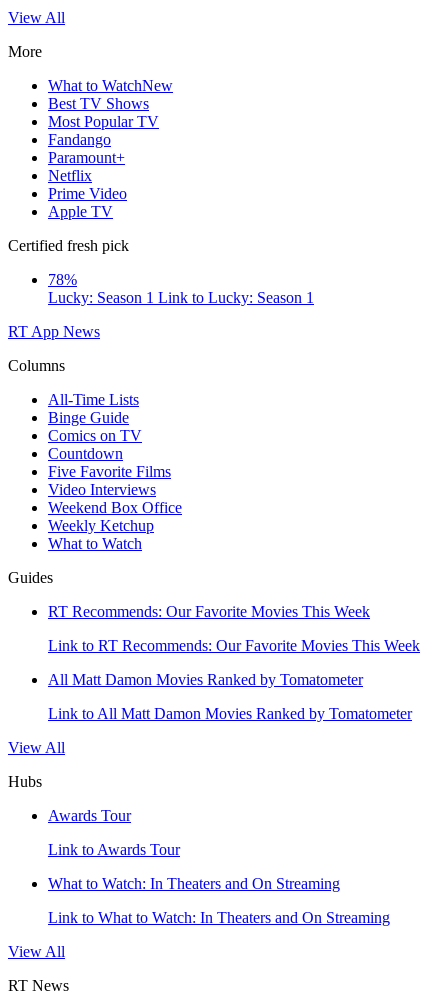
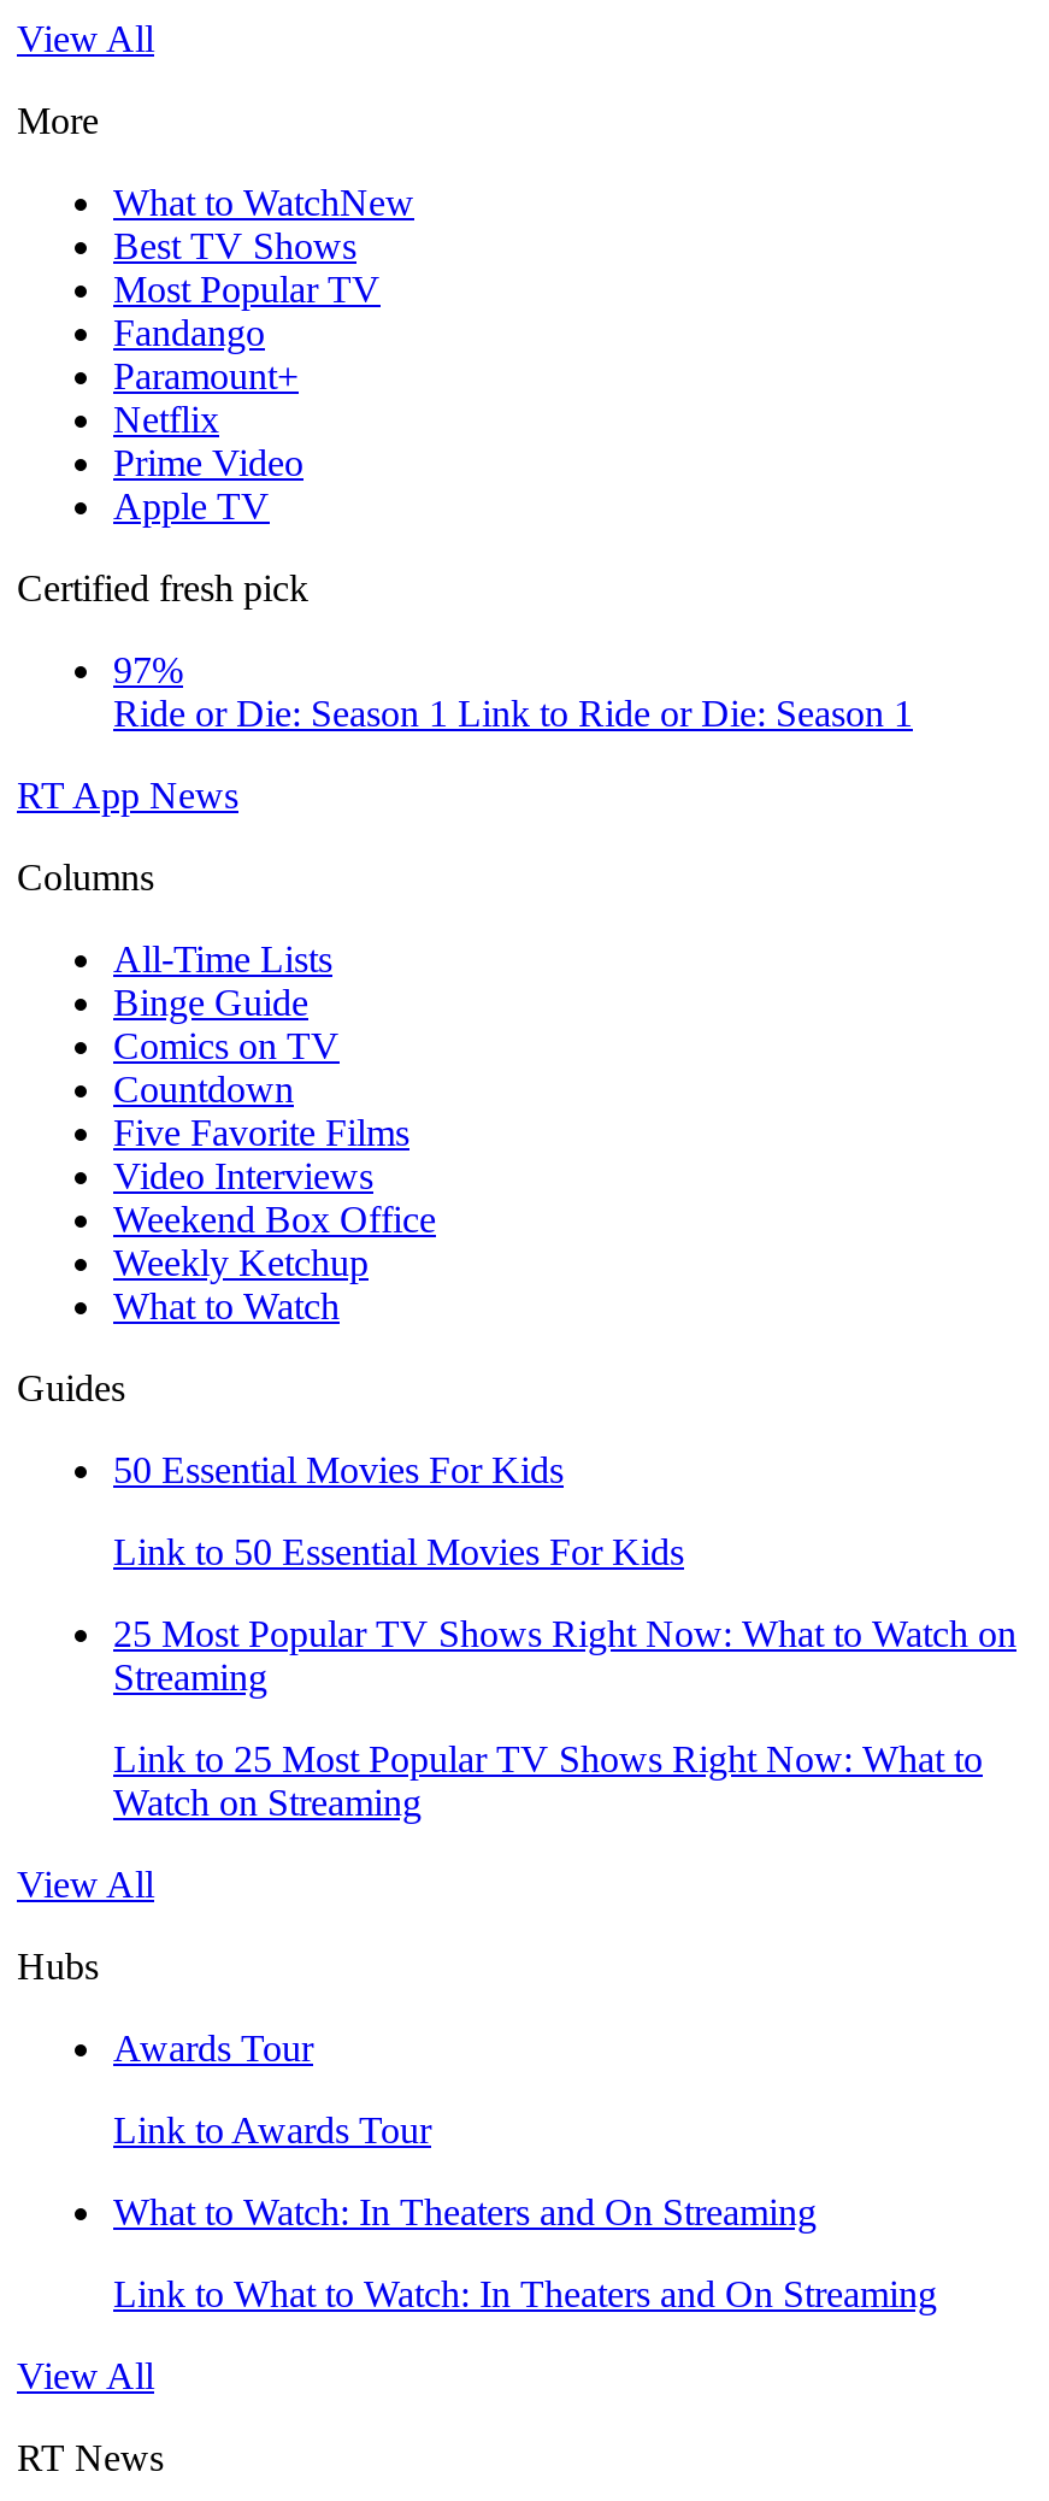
- 78%
- Lucky: Season 1 Link to Lucky: Season 1
+ 97%
+ Ride or Die: Season 1 Link to Ride or Die: Season 1

- RT Recommends: Our Favorite Movies This Week
+ 50 Essential Movies For Kids

- Link to RT Recommends: Our Favorite Movies This Week
+ Link to 50 Essential Movies For Kids

- All Matt Damon Movies Ranked by Tomatometer
+ 25 Most Popular TV Shows Right Now: What to Watch on
+ Streaming

- Link to All Matt Damon Movies Ranked by Tomatometer
+ Link to 25 Most Popular TV Shows Right Now: What to
+ Watch on Streaming
